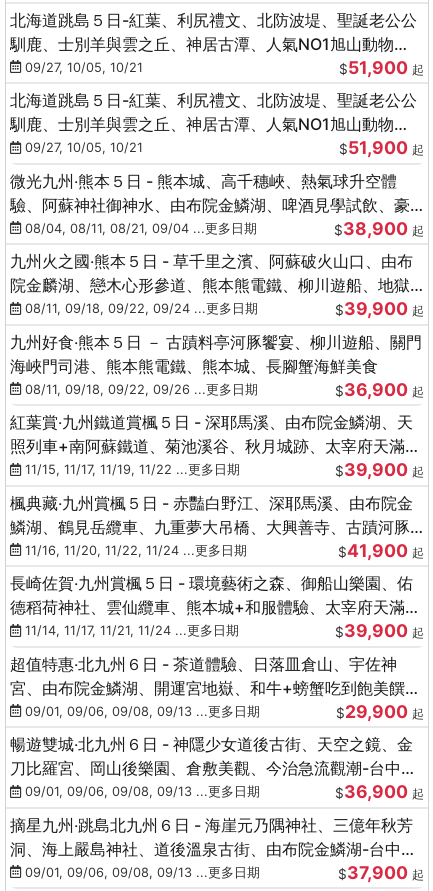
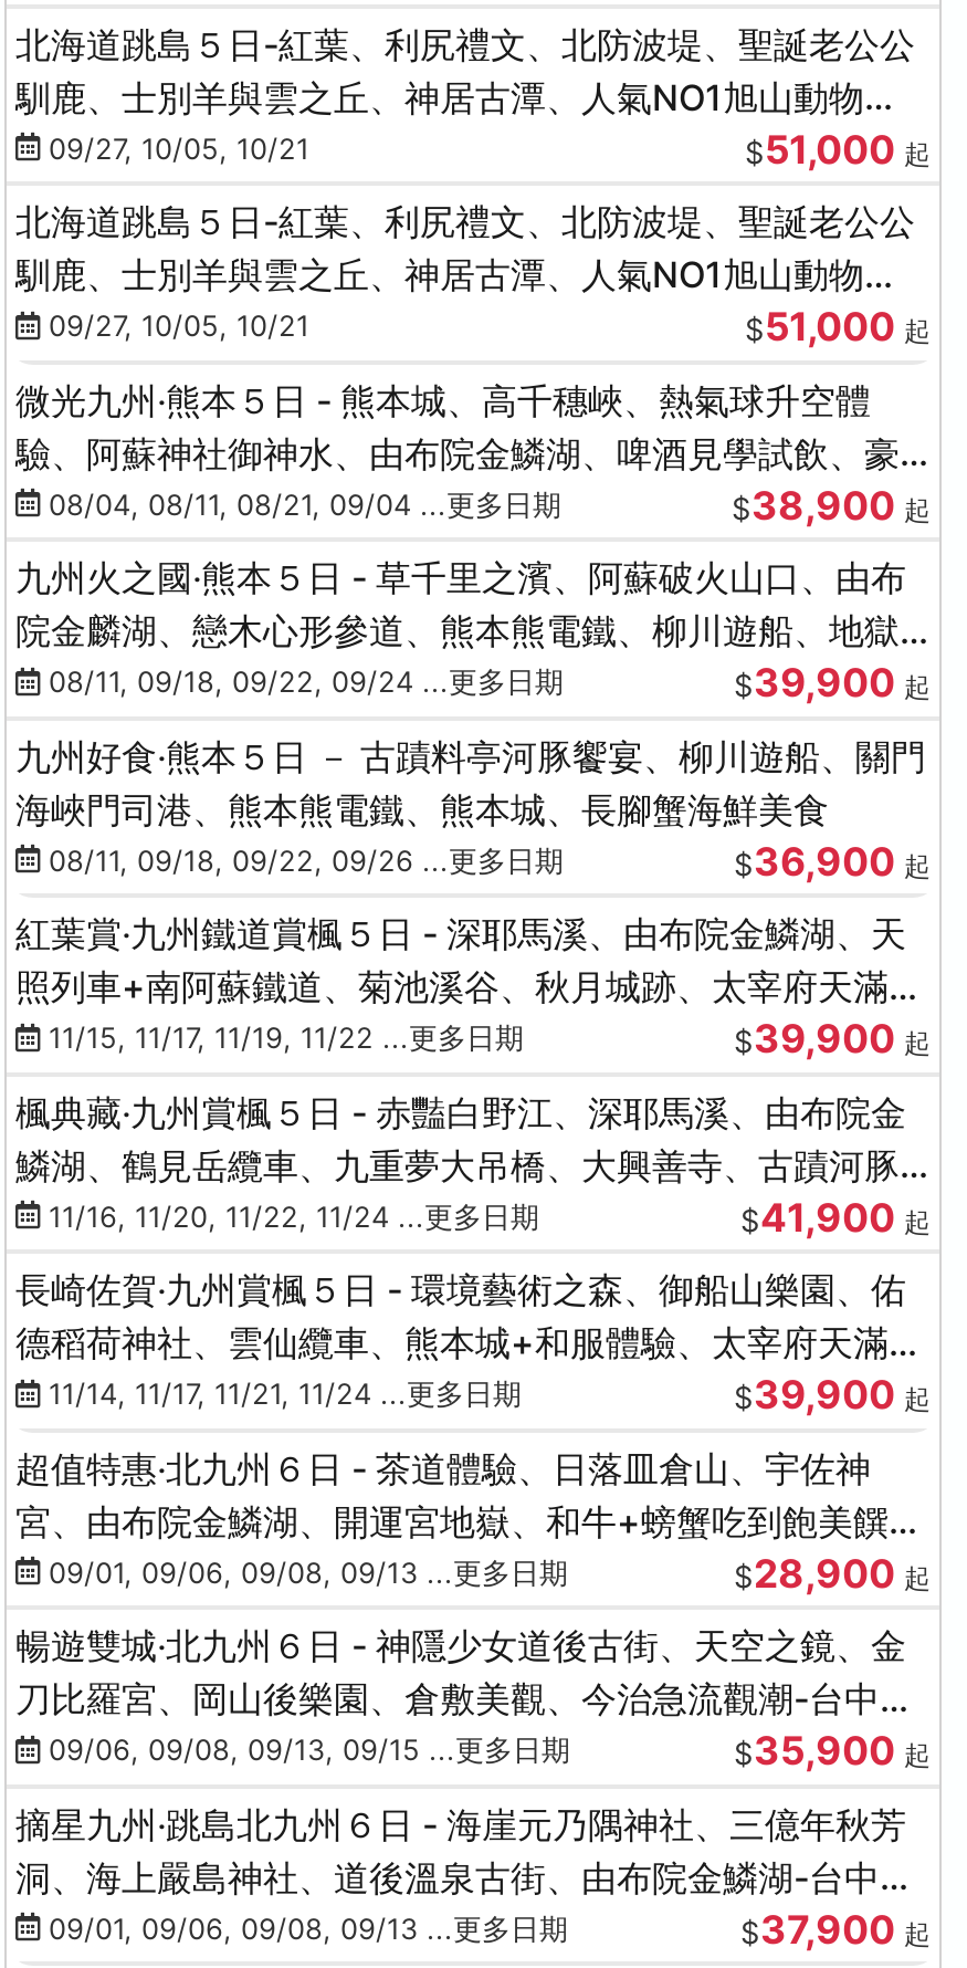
- $51,900 起
+ $51,000 起

- $51,900 起
+ $51,000 起

- $29,900 起
+ $28,900 起

- 發09/01, 09/06, 09/08, 09/13 ...更多日期
+ 發09/06, 09/08, 09/13, 09/15 ...更多日期

- $36,900 起
+ $35,900 起
